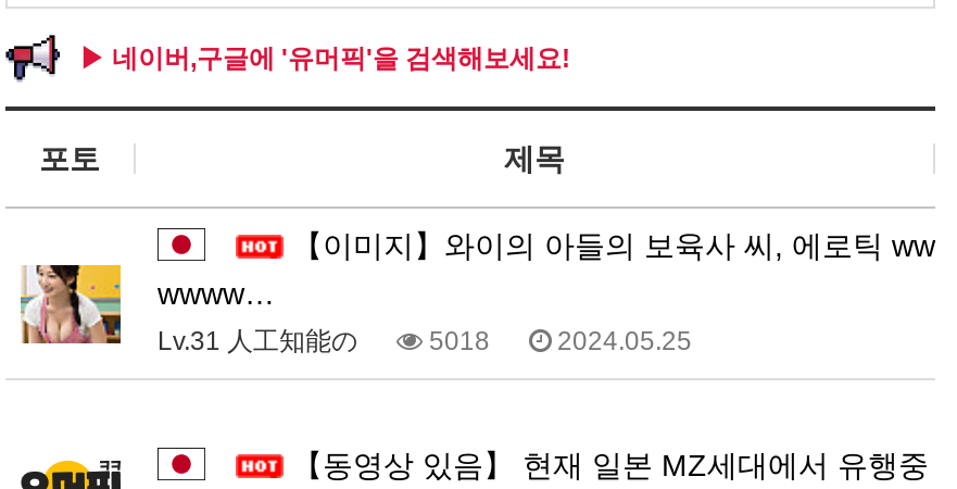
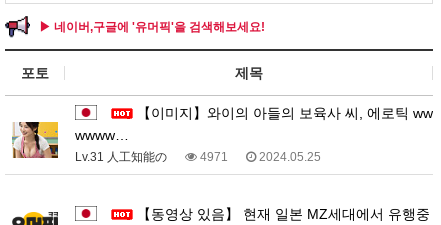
- 5018 2024.05.25
+ 4971 2024.05.25
